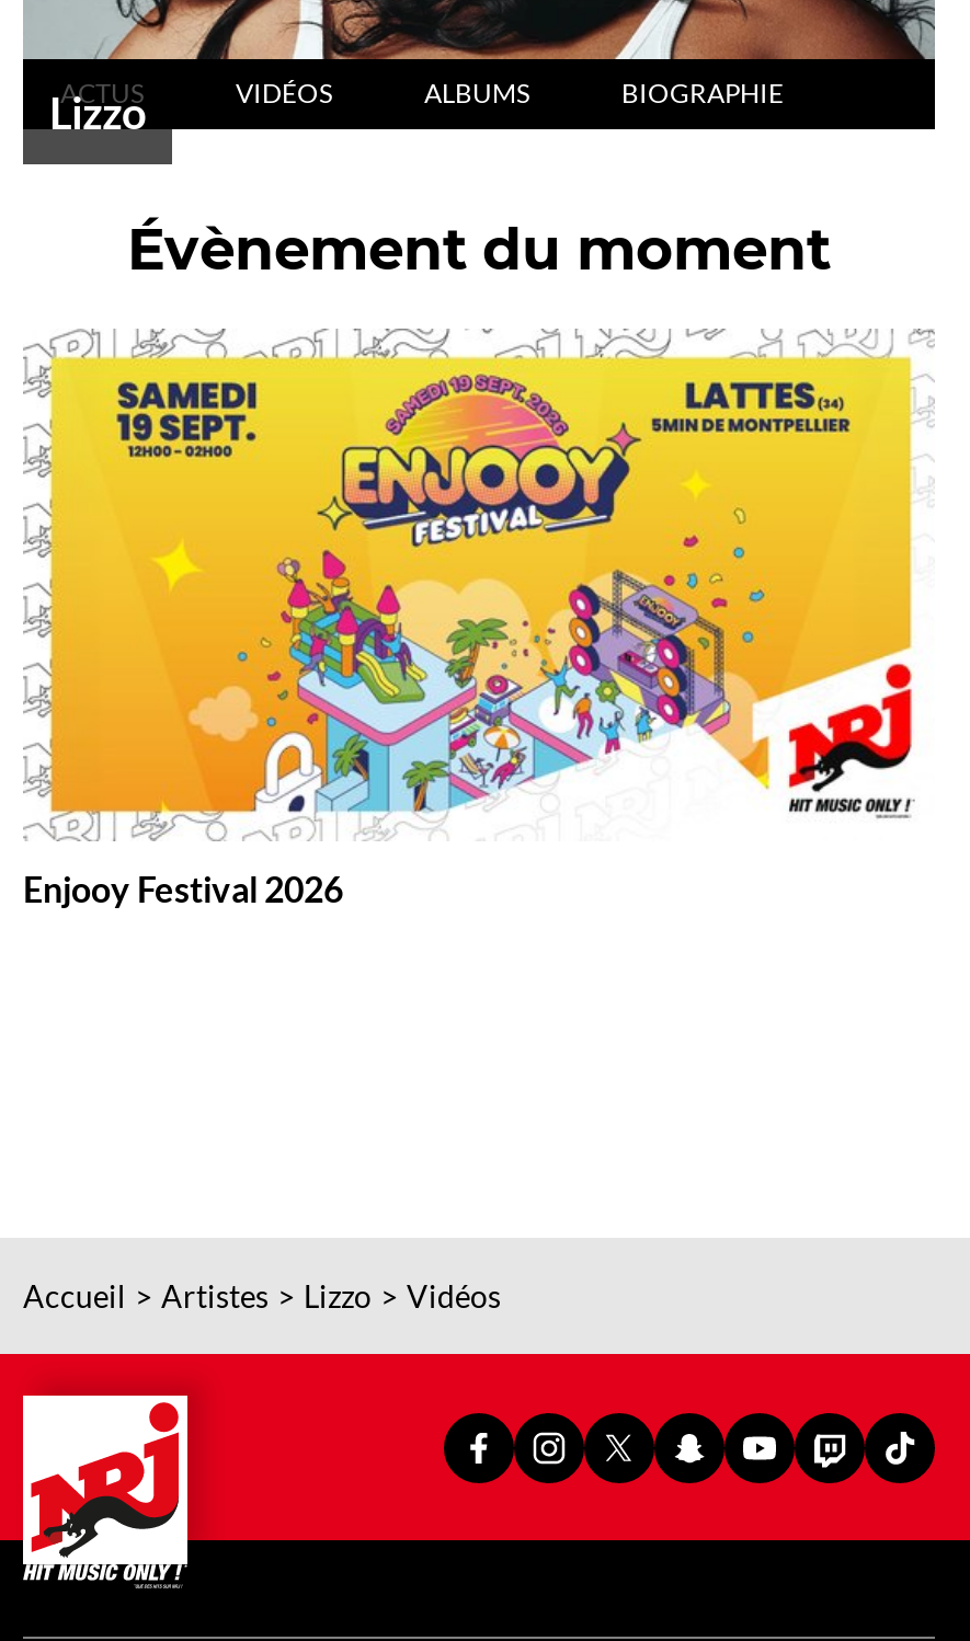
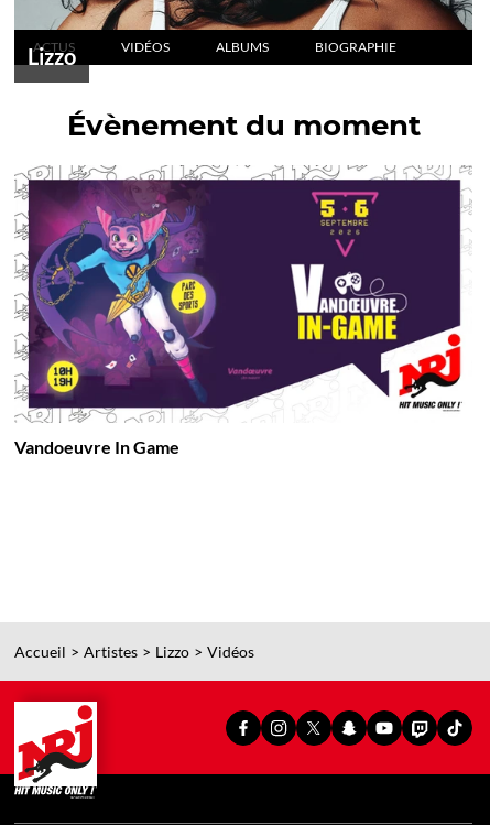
- [image]
- Enjooy Festival 2026
+ [image]
+ Vandoeuvre In Game
